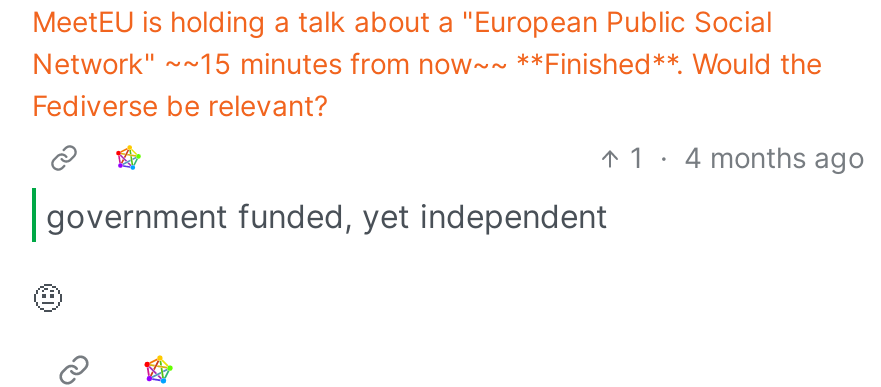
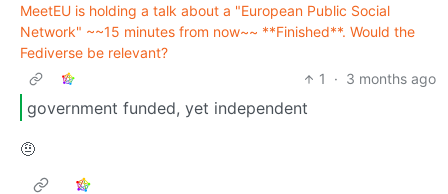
- 1 · 4 months ago
+ 1 · 3 months ago
